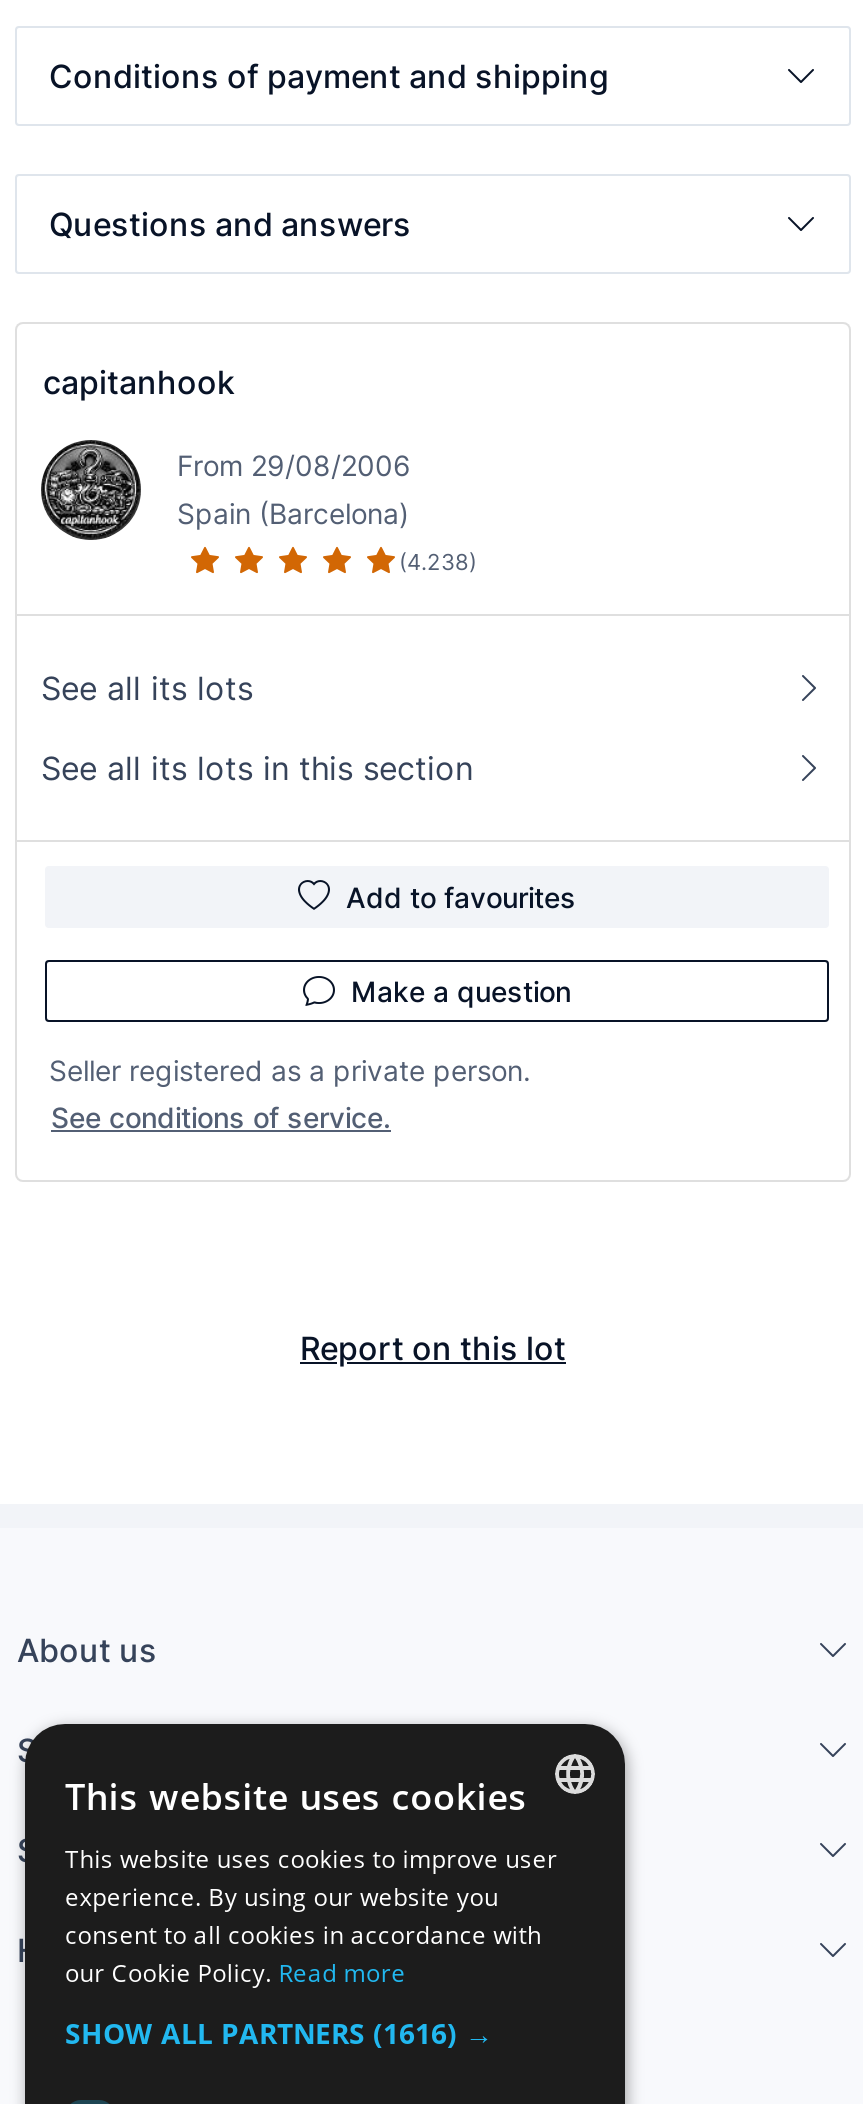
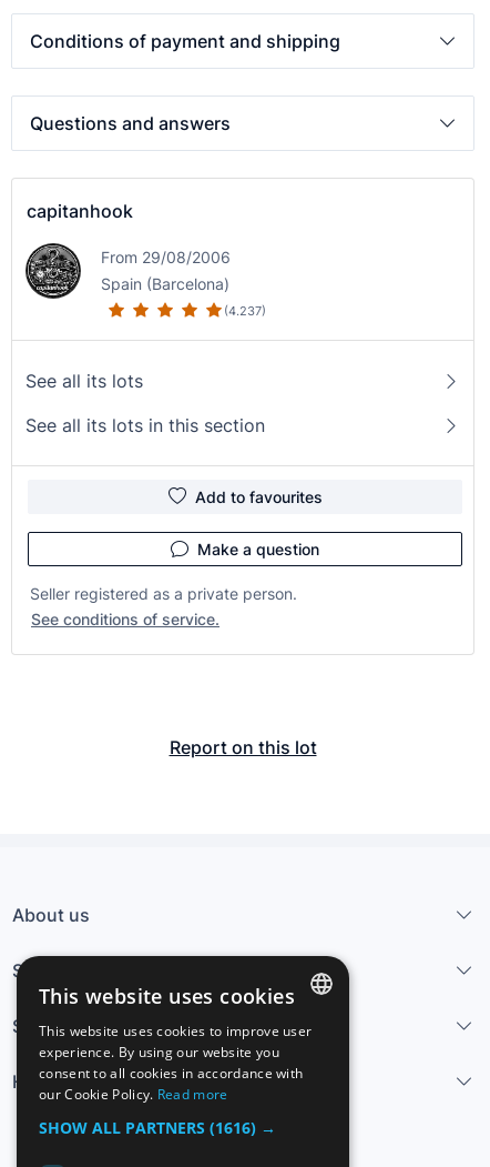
- (4.238)
+ (4.237)
